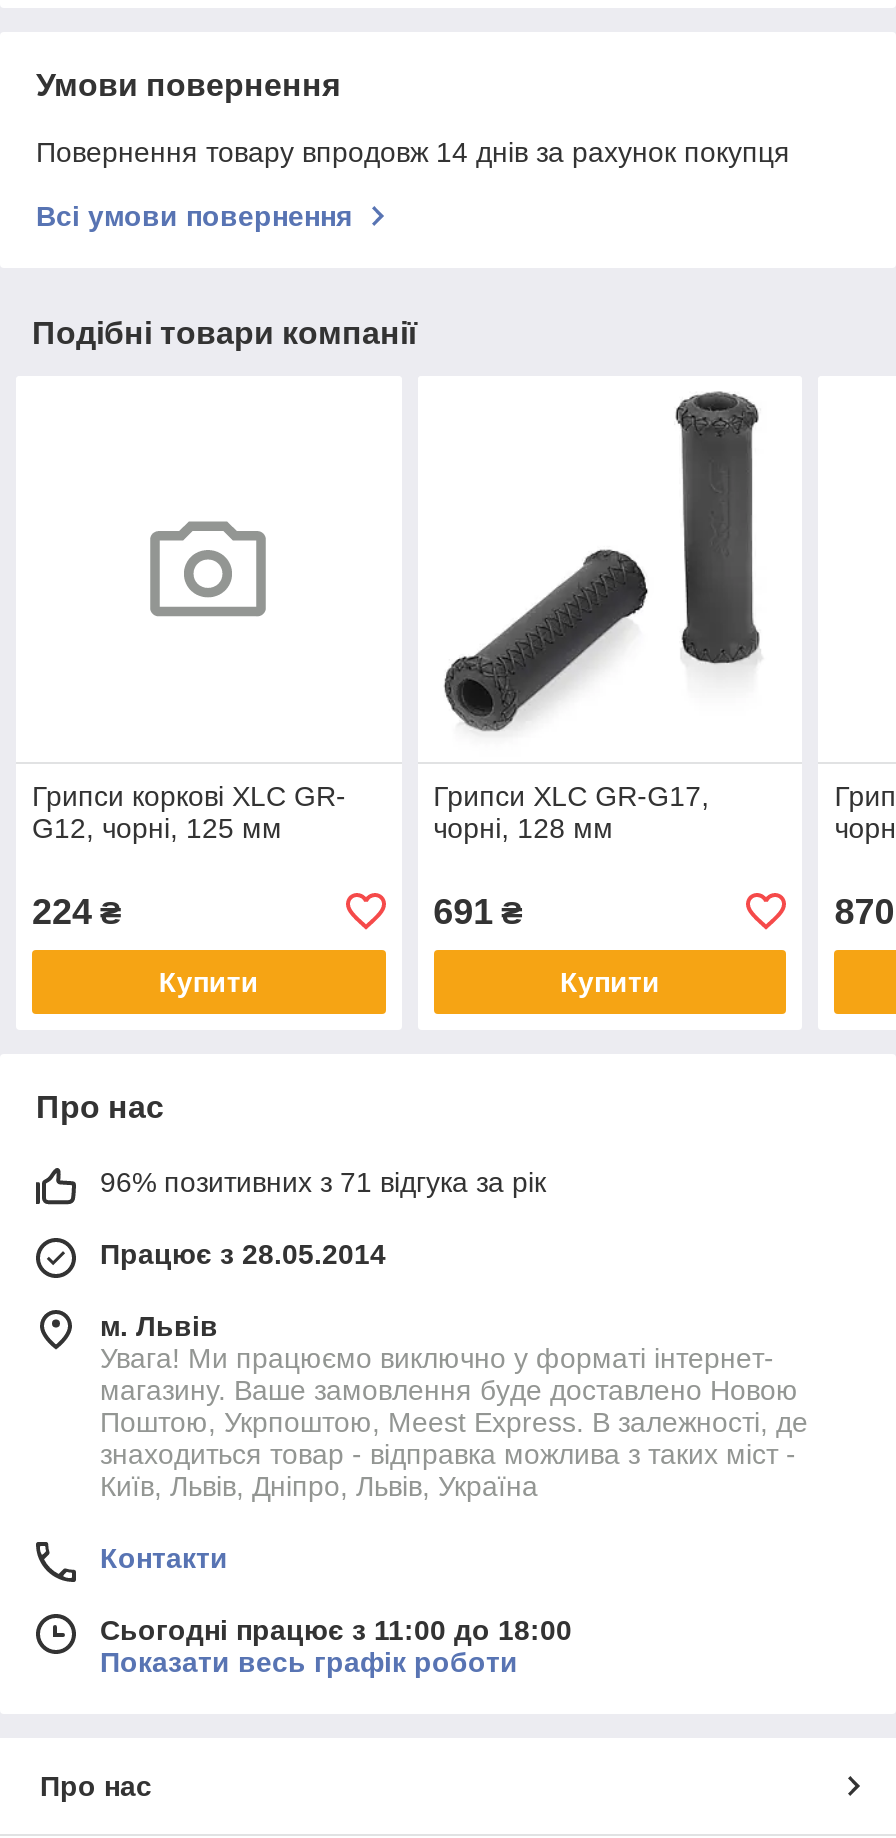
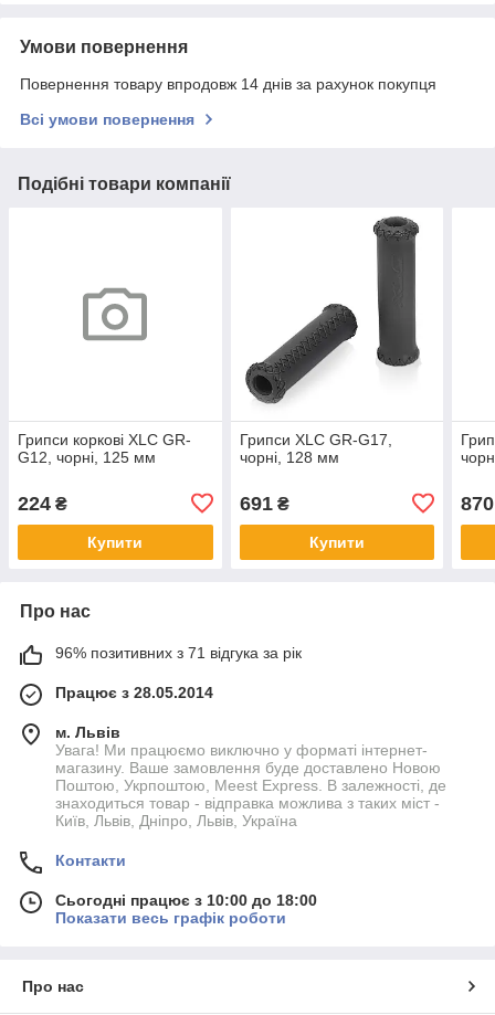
- Сьогодні працює з 11:00 до 18:00
+ Сьогодні працює з 10:00 до 18:00
